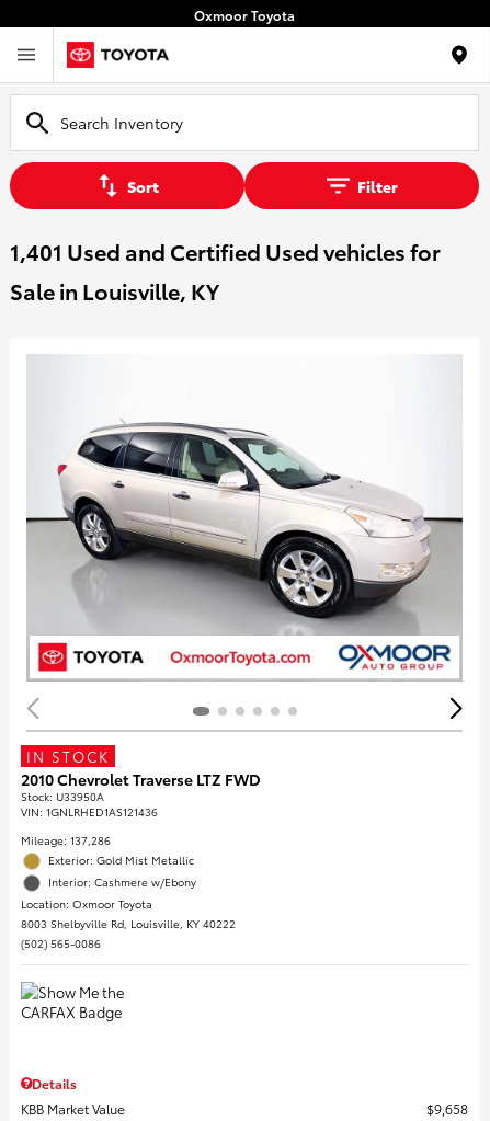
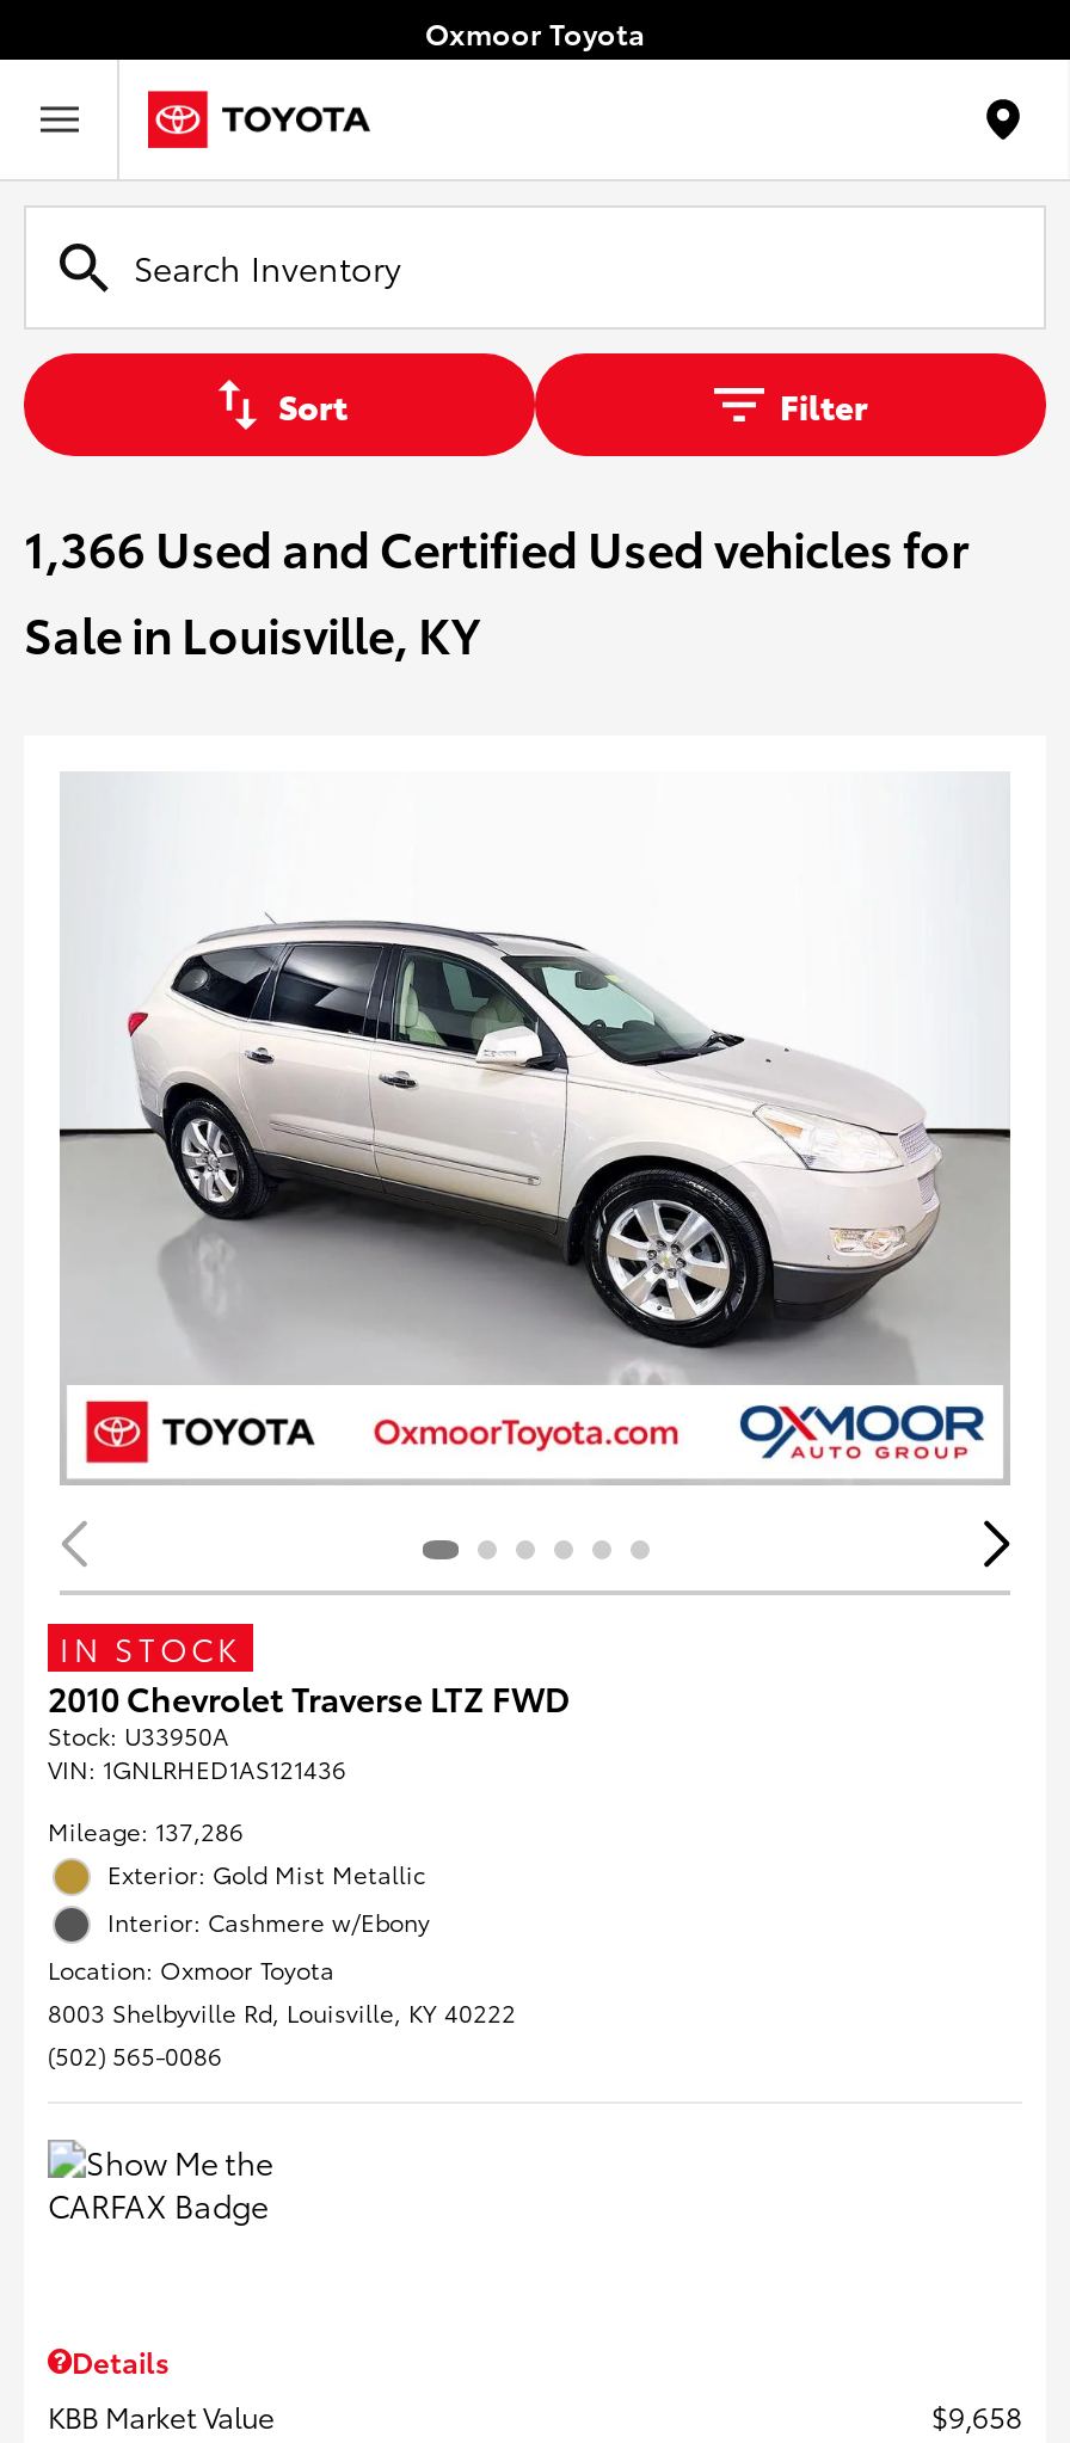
- 1,401 Used and Certified Used vehicles for
+ 1,366 Used and Certified Used vehicles for
